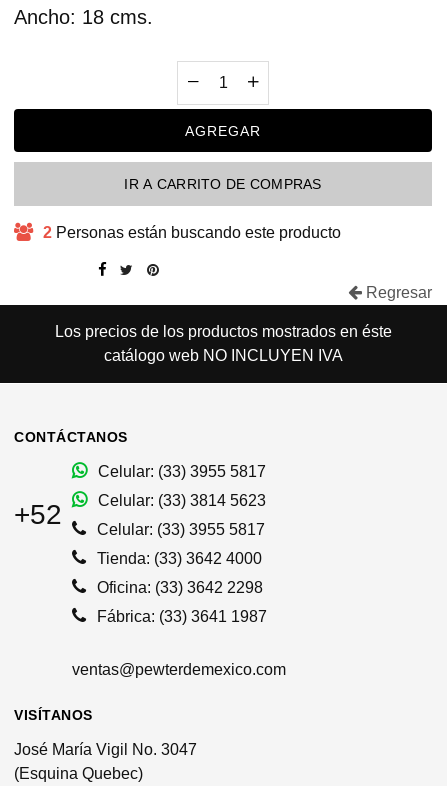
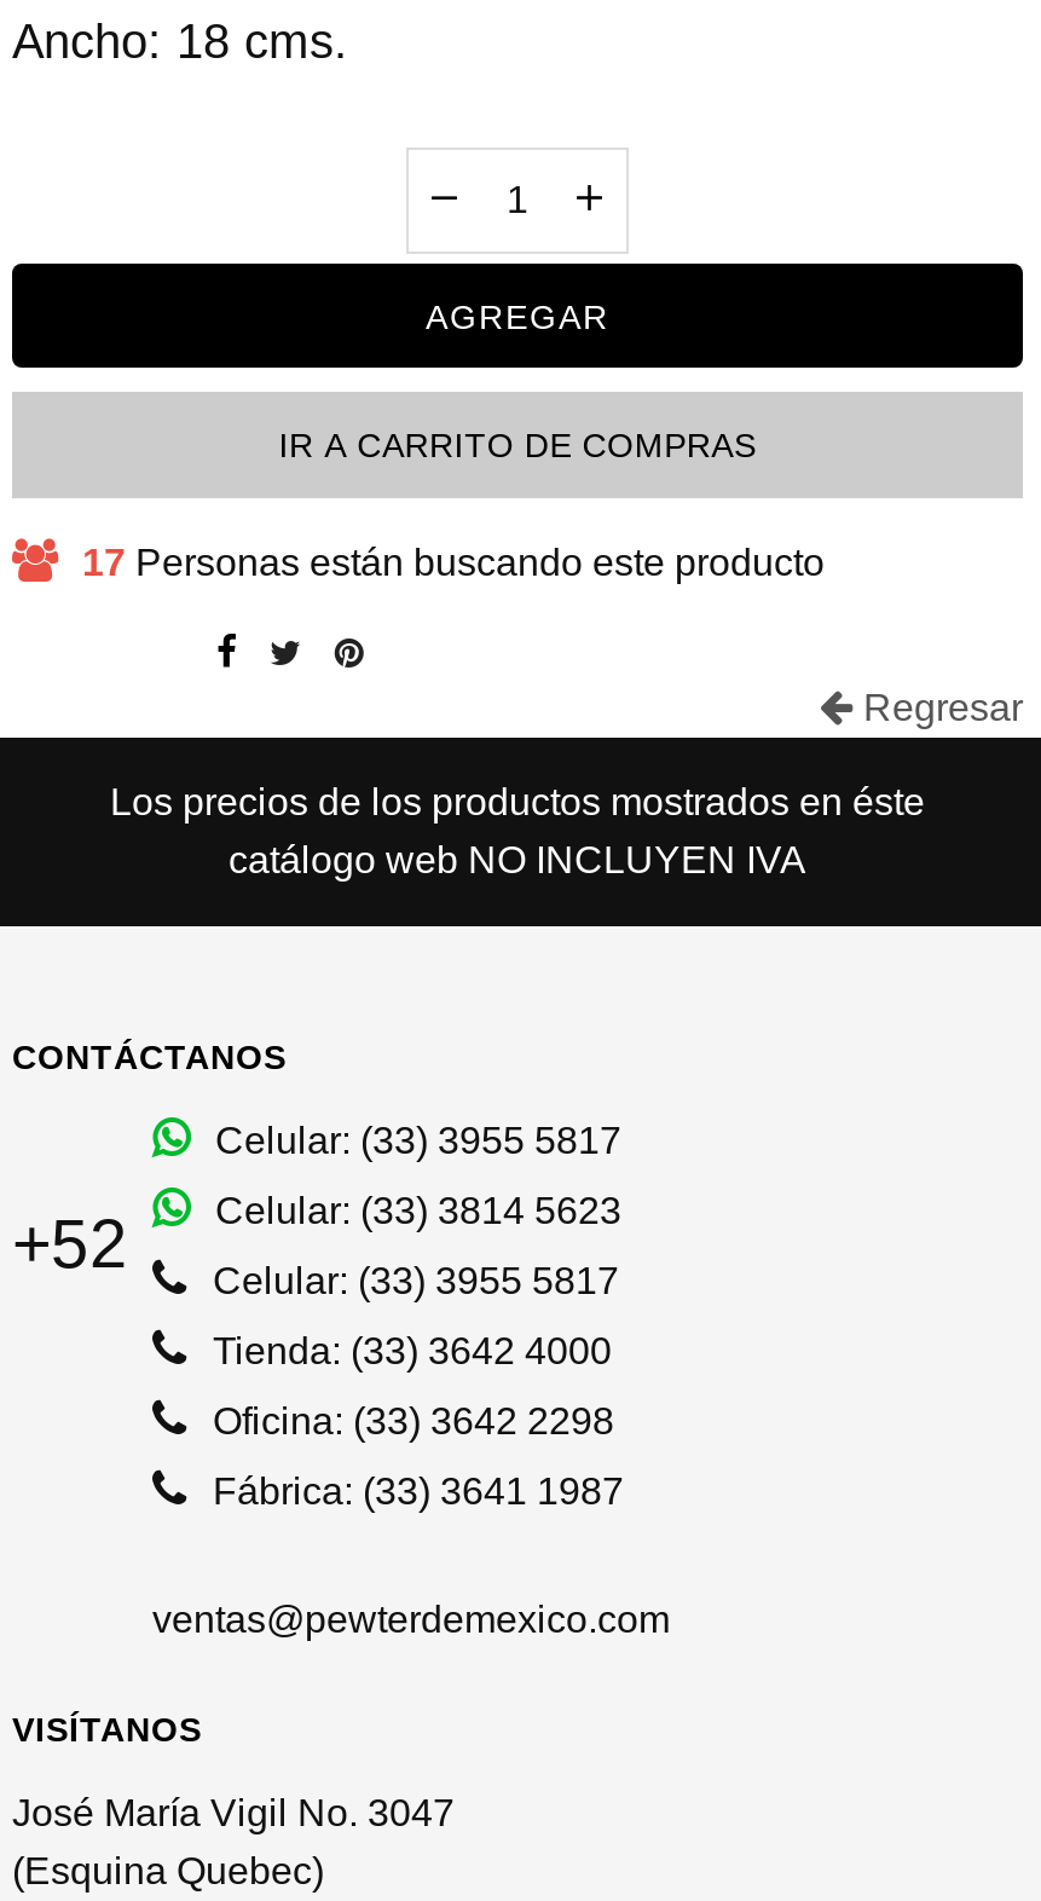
- 2 Personas están buscando este producto
+ 17 Personas están buscando este producto
